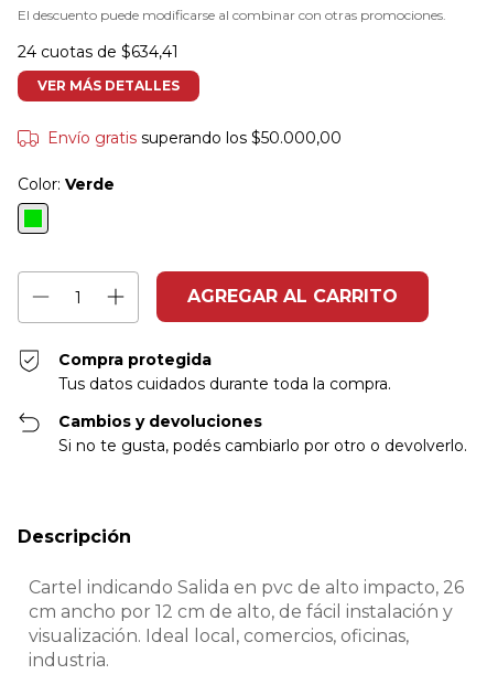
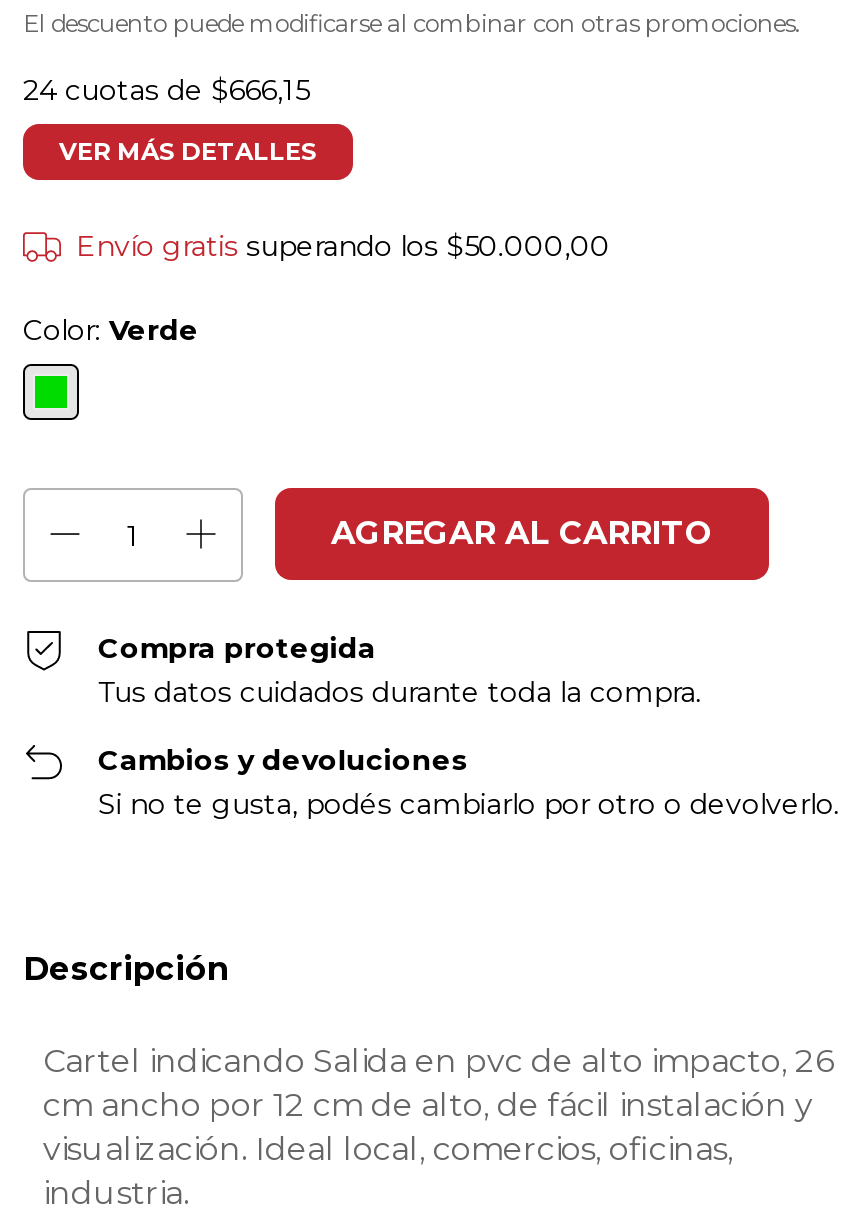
- 24 cuotas de $634,41
+ 24 cuotas de $666,15
